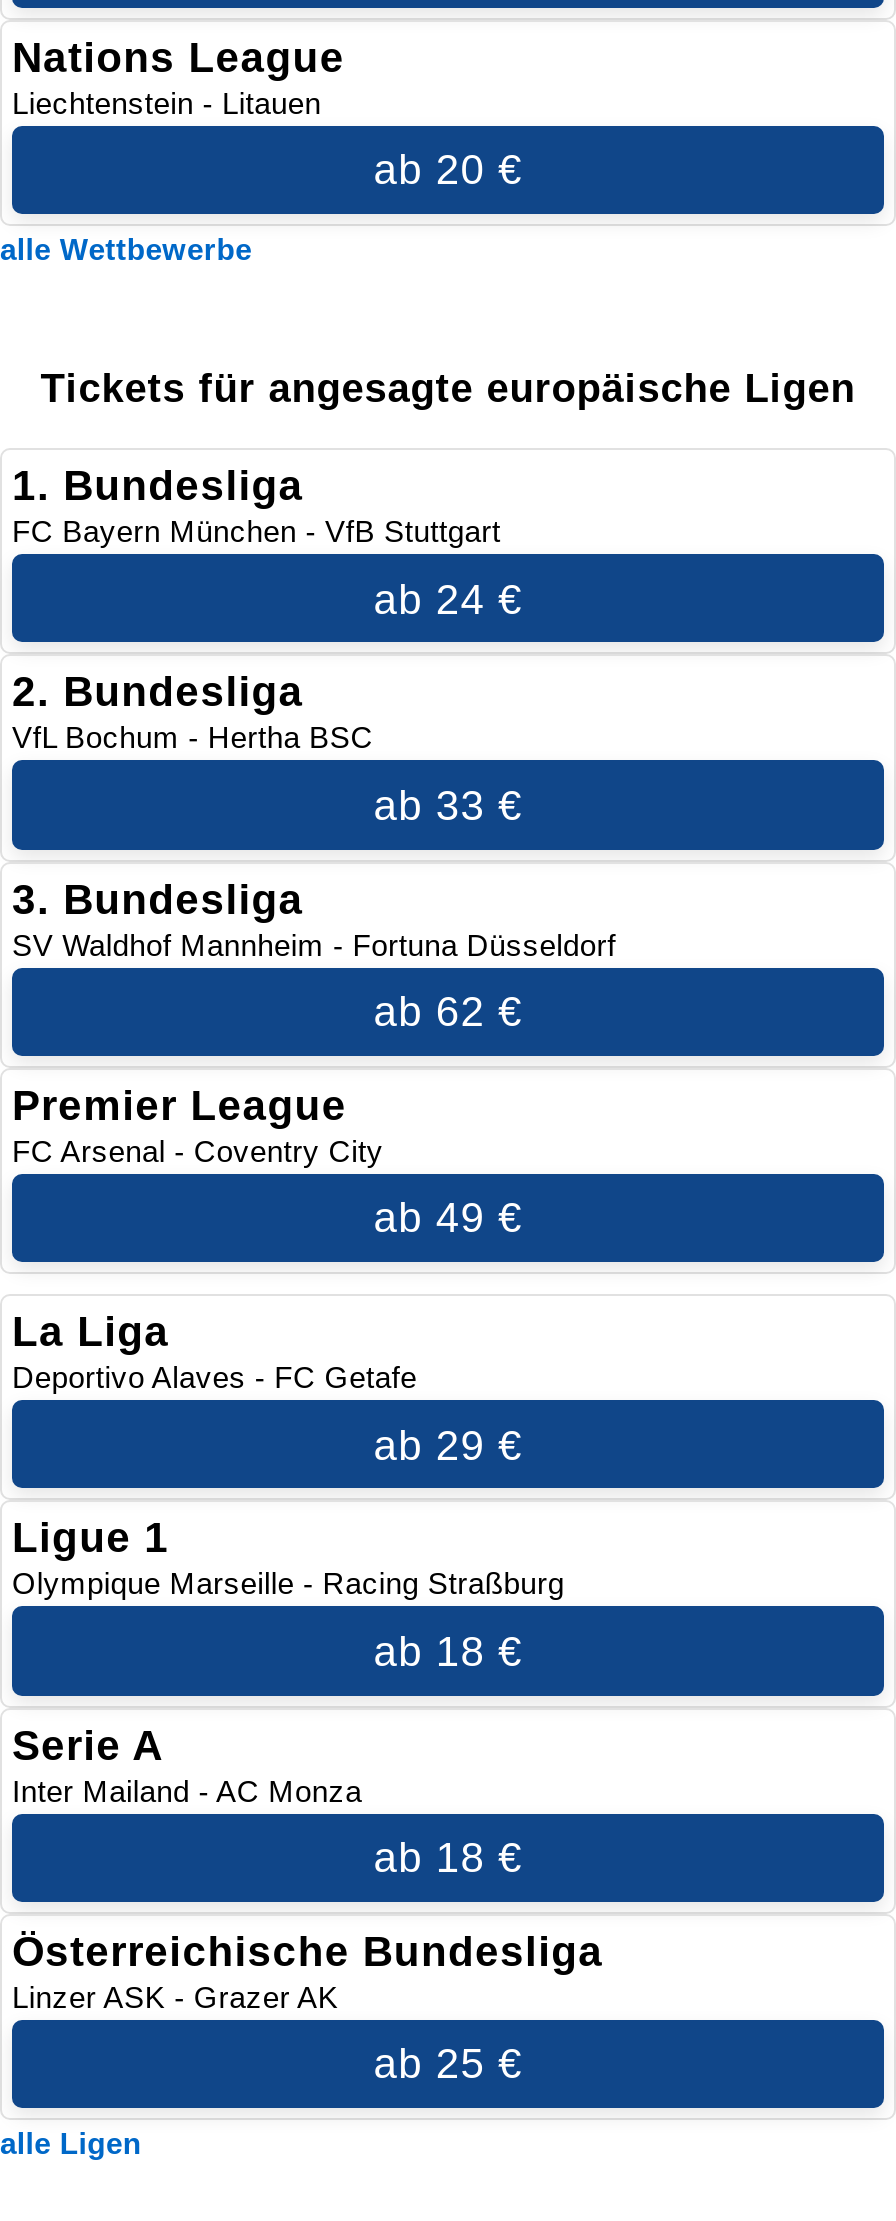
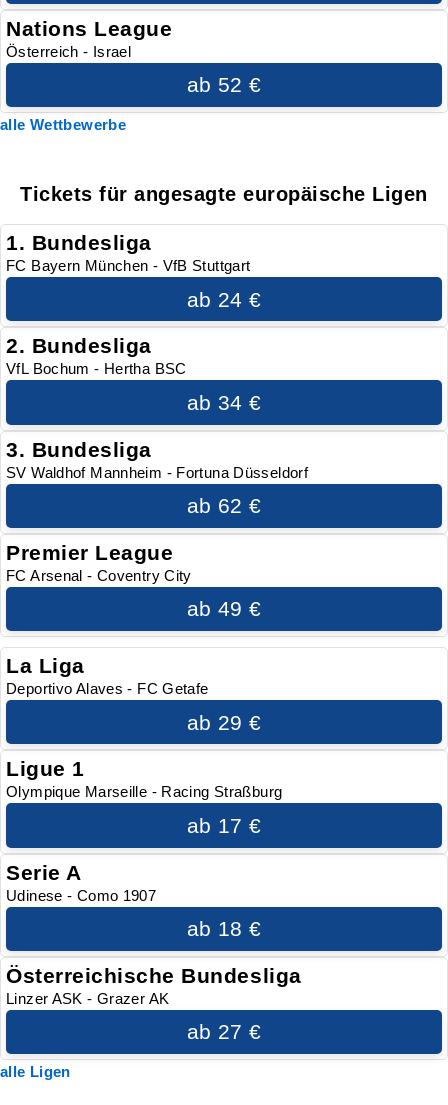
- Liechtenstein - Litauen
+ Österreich - Israel

- ab 20 €
+ ab 52 €

- ab 33 €
+ ab 34 €

- ab 18 €
+ ab 17 €

- Inter Mailand - AC Monza
+ Udinese - Como 1907

- ab 25 €
+ ab 27 €
